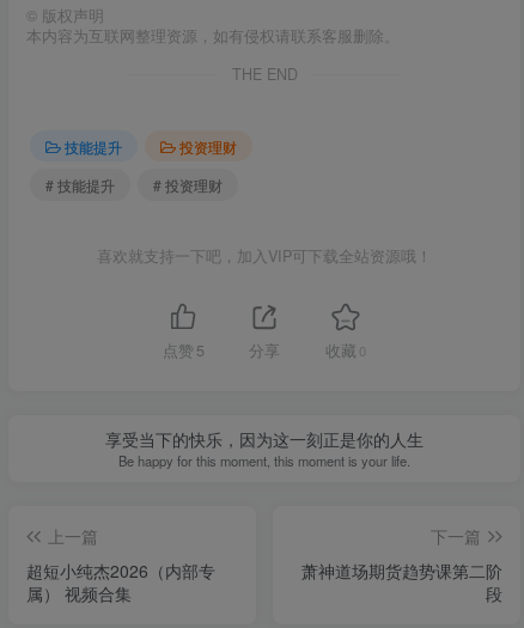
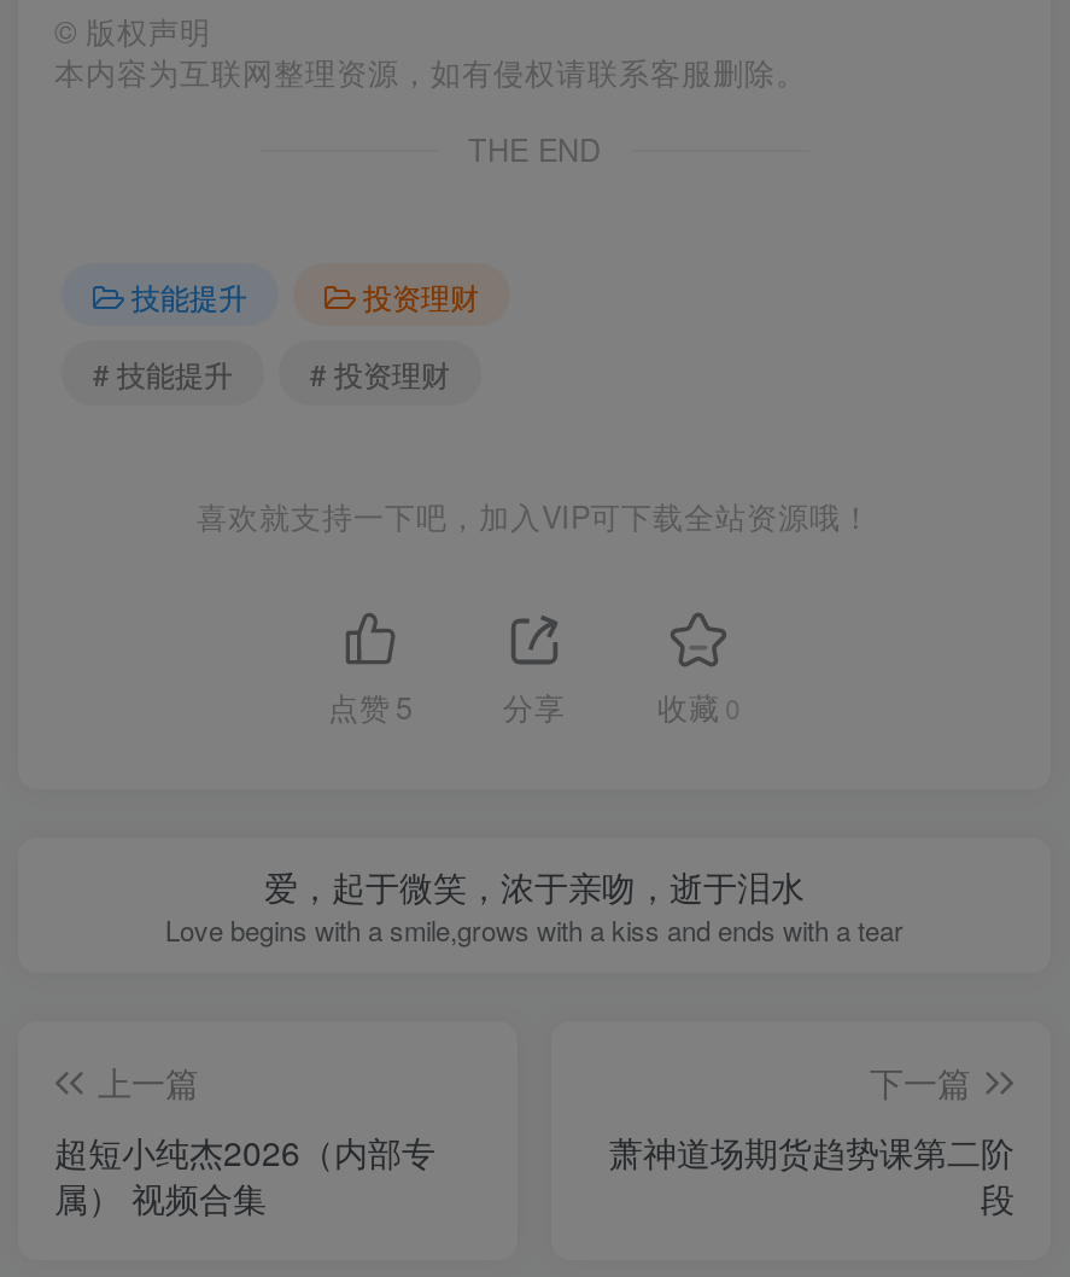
- 享受当下的快乐，因为这一刻正是你的人生
- Be happy for this moment, this moment is your life.
+ 爱，起于微笑，浓于亲吻，逝于泪水
+ Love begins with a smile,grows with a kiss and ends with a tear
